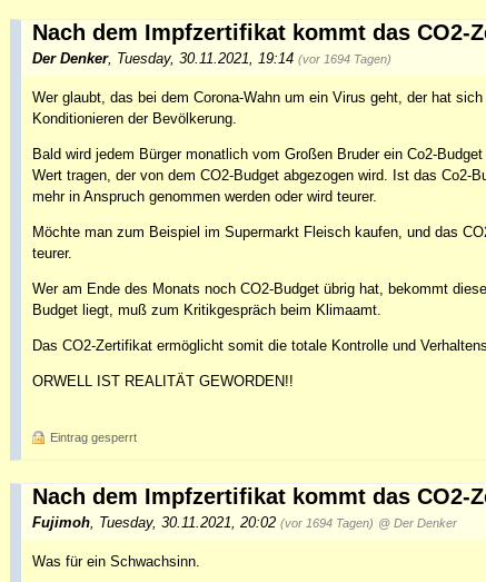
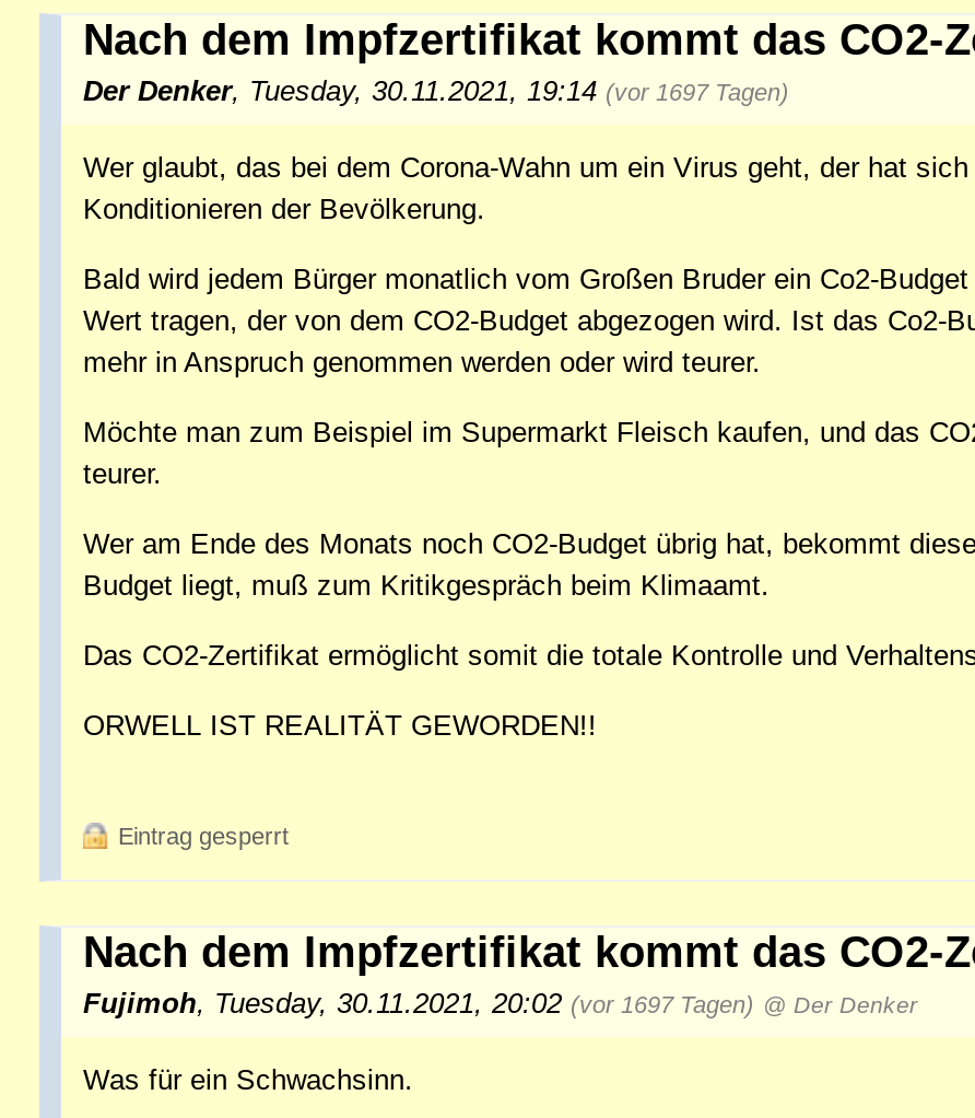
- Der Denker, Tuesday, 30.11.2021, 19:14 (vor 1694 Tagen)
+ Der Denker, Tuesday, 30.11.2021, 19:14 (vor 1697 Tagen)

- Fujimoh, Tuesday, 30.11.2021, 20:02 (vor 1694 Tagen) @ Der Denker
+ Fujimoh, Tuesday, 30.11.2021, 20:02 (vor 1697 Tagen) @ Der Denker
